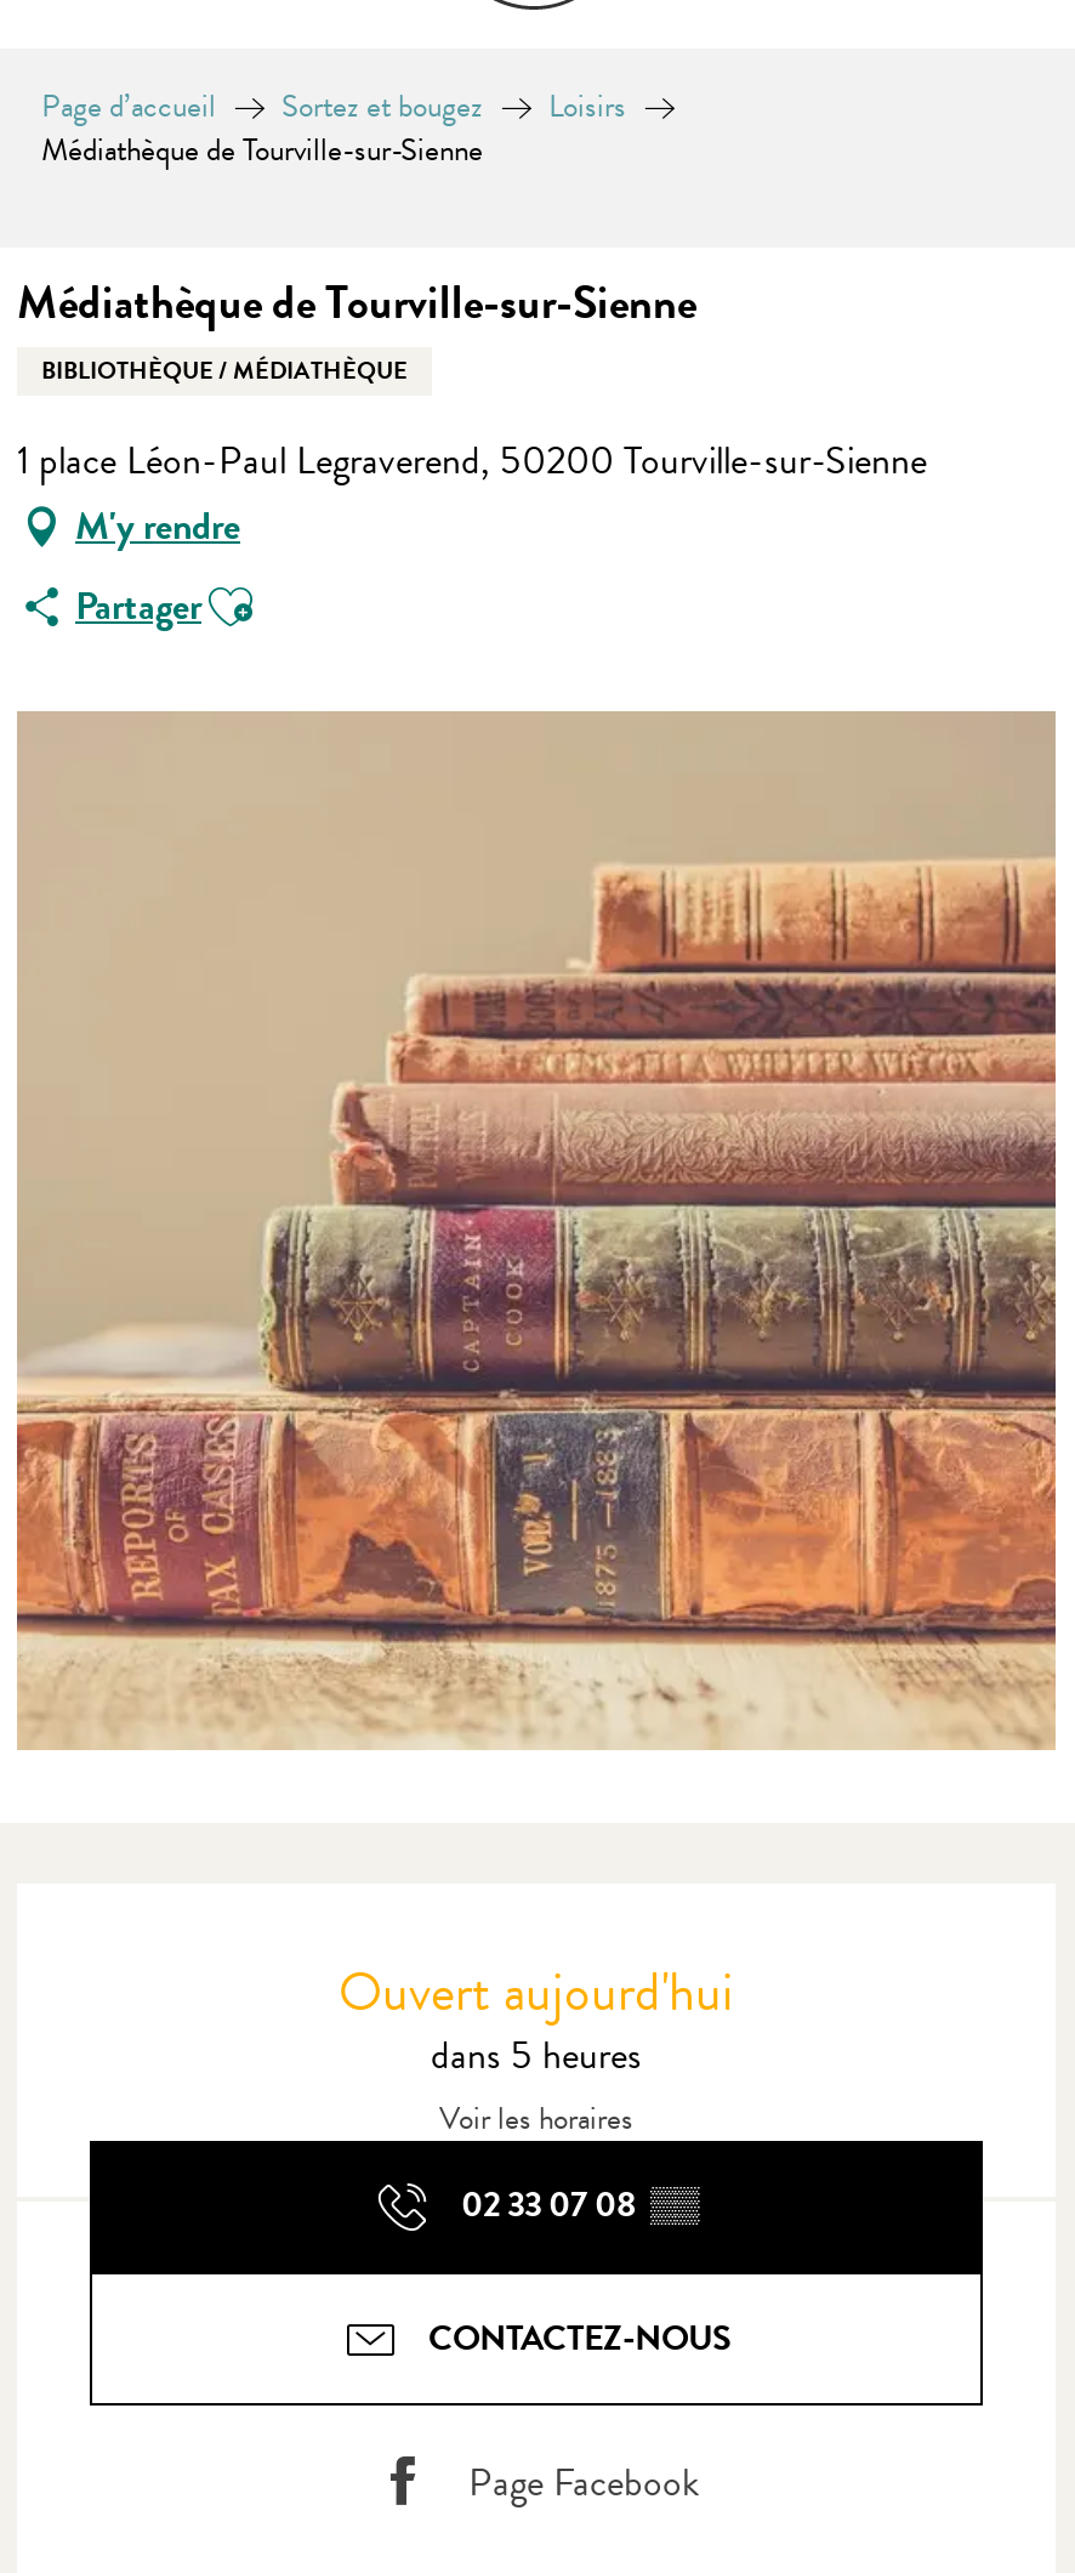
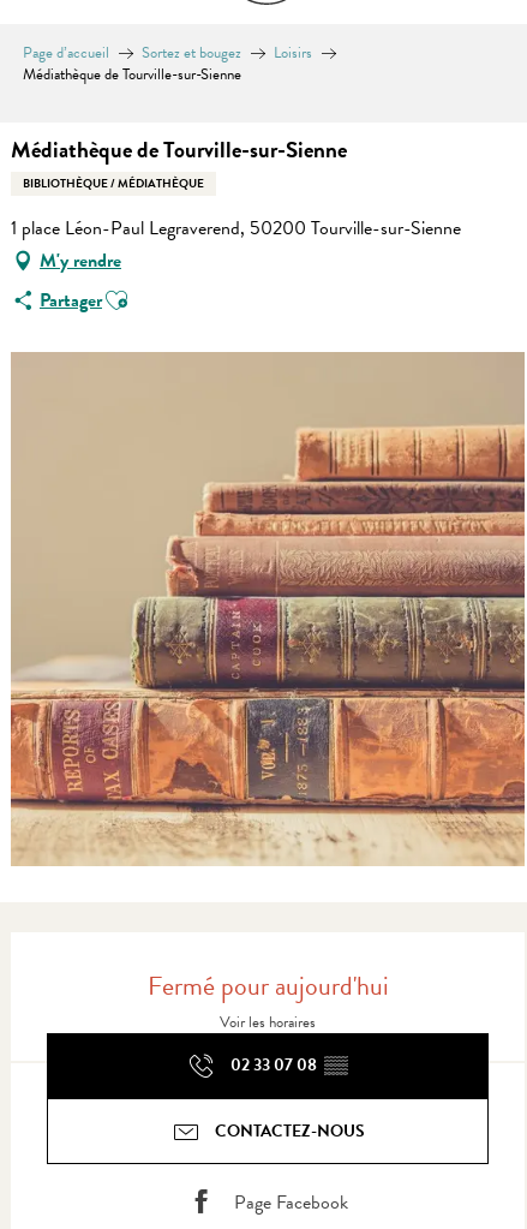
- Ouvert aujourd'hui
- dans 5 heures
+ Fermé pour aujourd'hui
